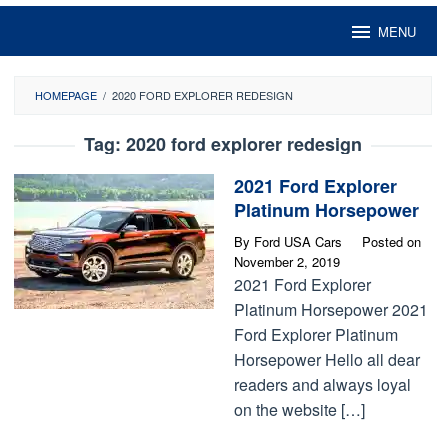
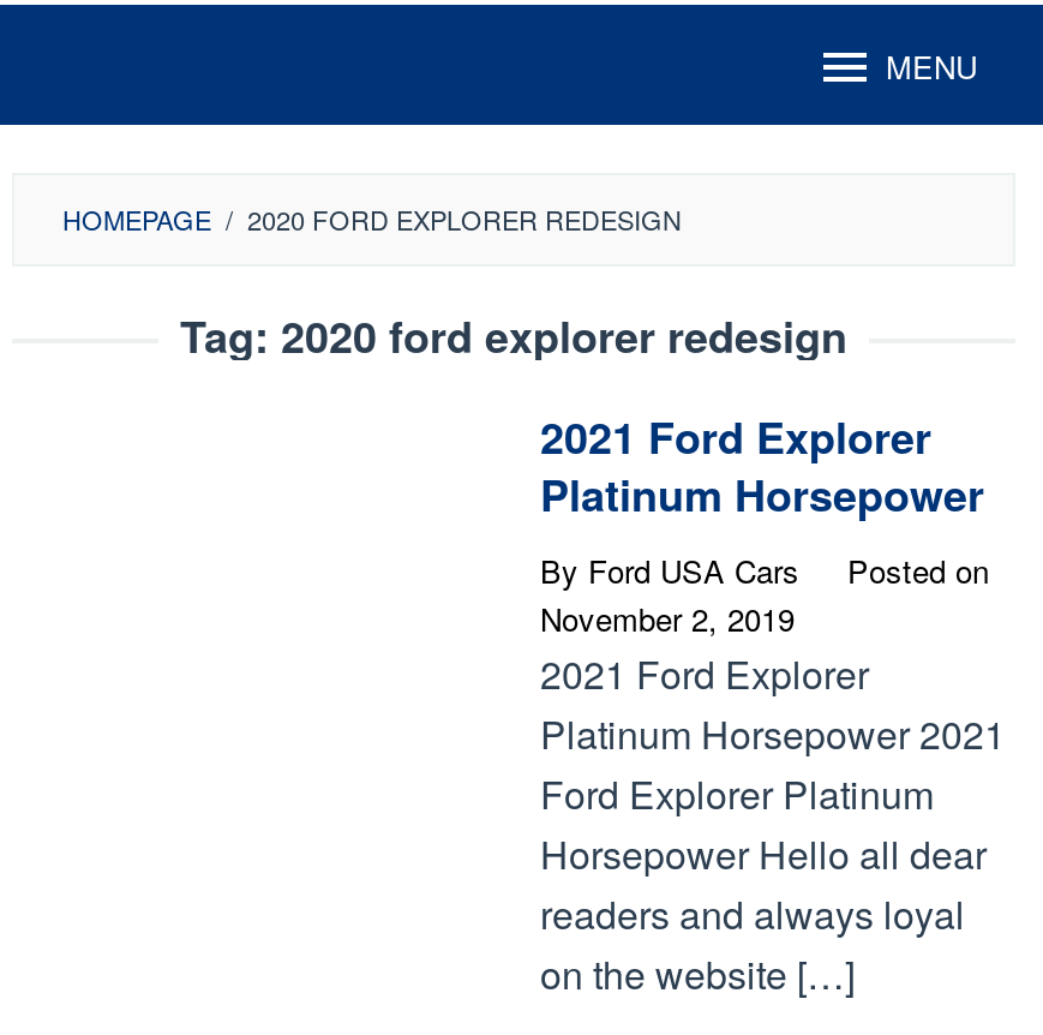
- [image]
